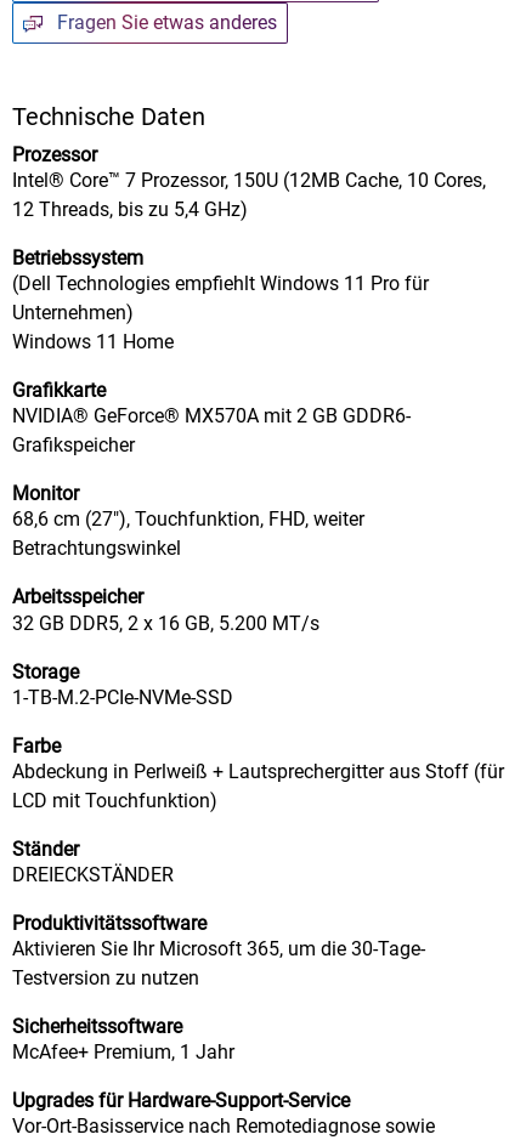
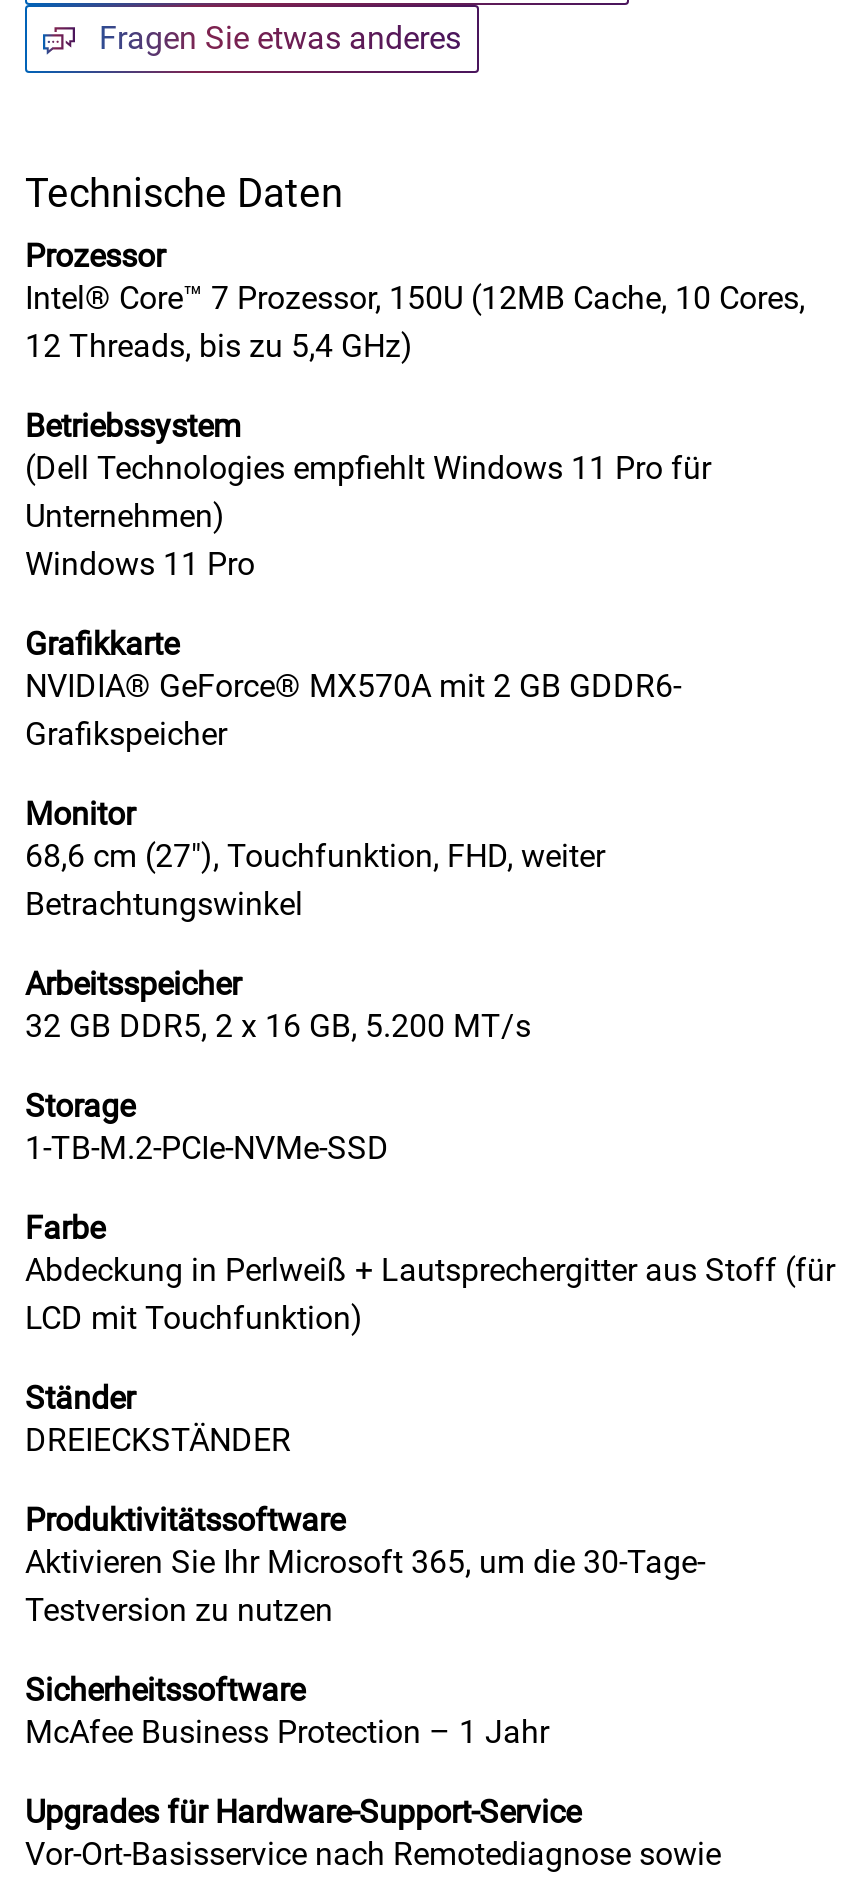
- Windows 11 Home
+ Windows 11 Pro

- McAfee+ Premium, 1 Jahr
+ McAfee Business Protection – 1 Jahr
